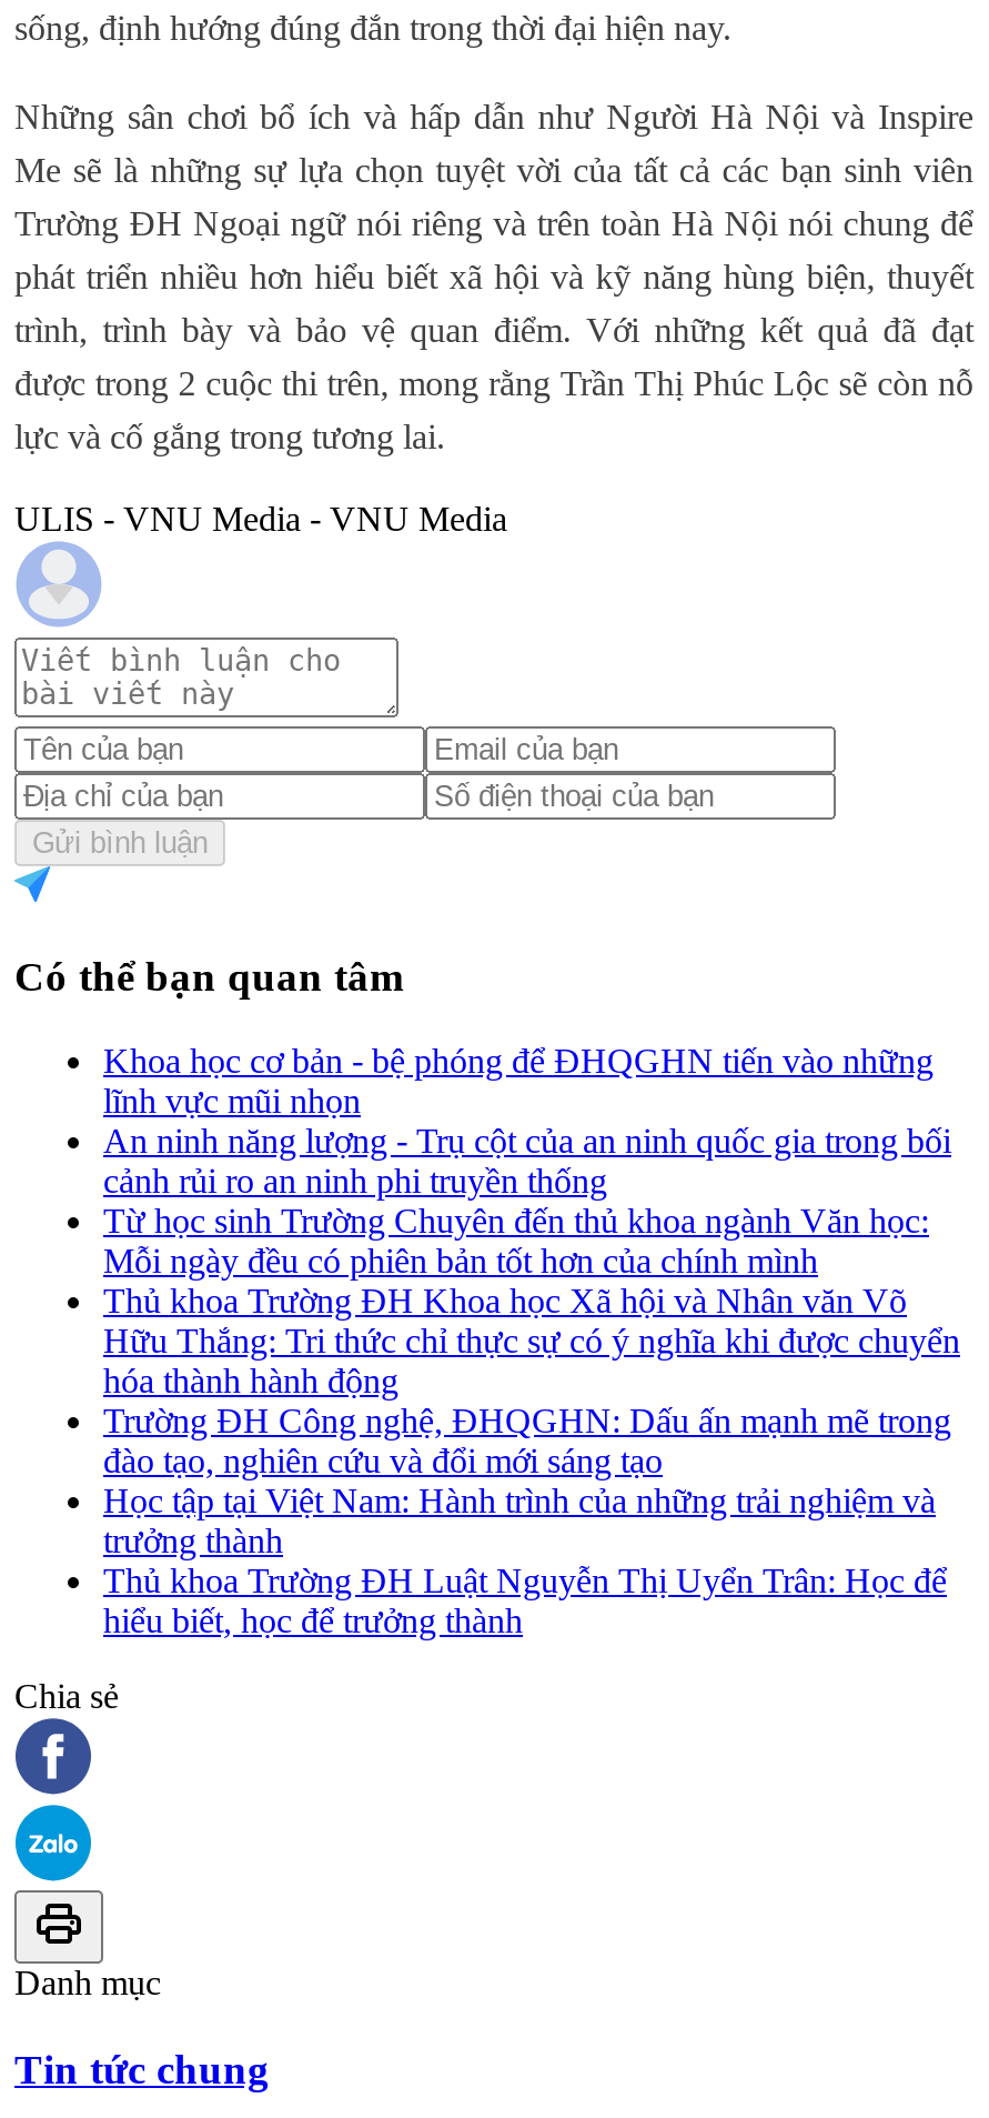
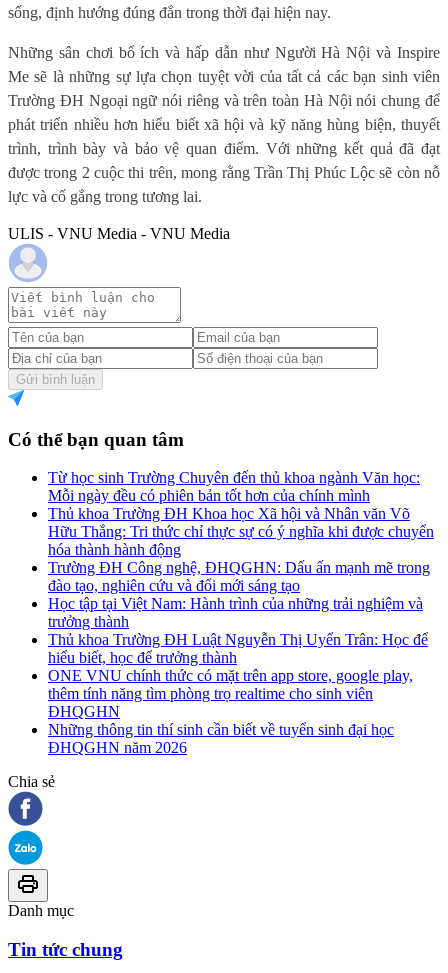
- Khoa học cơ bản - bệ phóng để ĐHQGHN tiến vào những
- lĩnh vực mũi nhọn
- An ninh năng lượng - Trụ cột của an ninh quốc gia trong bối
- cảnh rủi ro an ninh phi truyền thống

moved up: Từ học sinh Trường Chuyên đến thủ khoa ngành Văn học: | Mỗi ngày đều có phiên bản tốt hơn của chính mình | Thủ khoa Trường ĐH Khoa học Xã hội và Nhân văn Võ | ... | Thủ khoa Trường ĐH Luật Nguyễn Thị Uyển Trân: Học để | hiểu biết, học để trưởng thành

+ ONE VNU chính thức có mặt trên app store, google play,
+ thêm tính năng tìm phòng trọ realtime cho sinh viên
+ ĐHQGHN
+ Những thông tin thí sinh cần biết về tuyển sinh đại học
+ ĐHQGHN năm 2026
